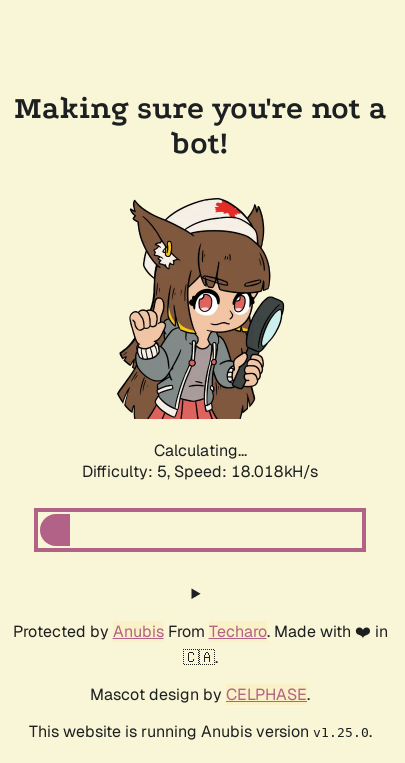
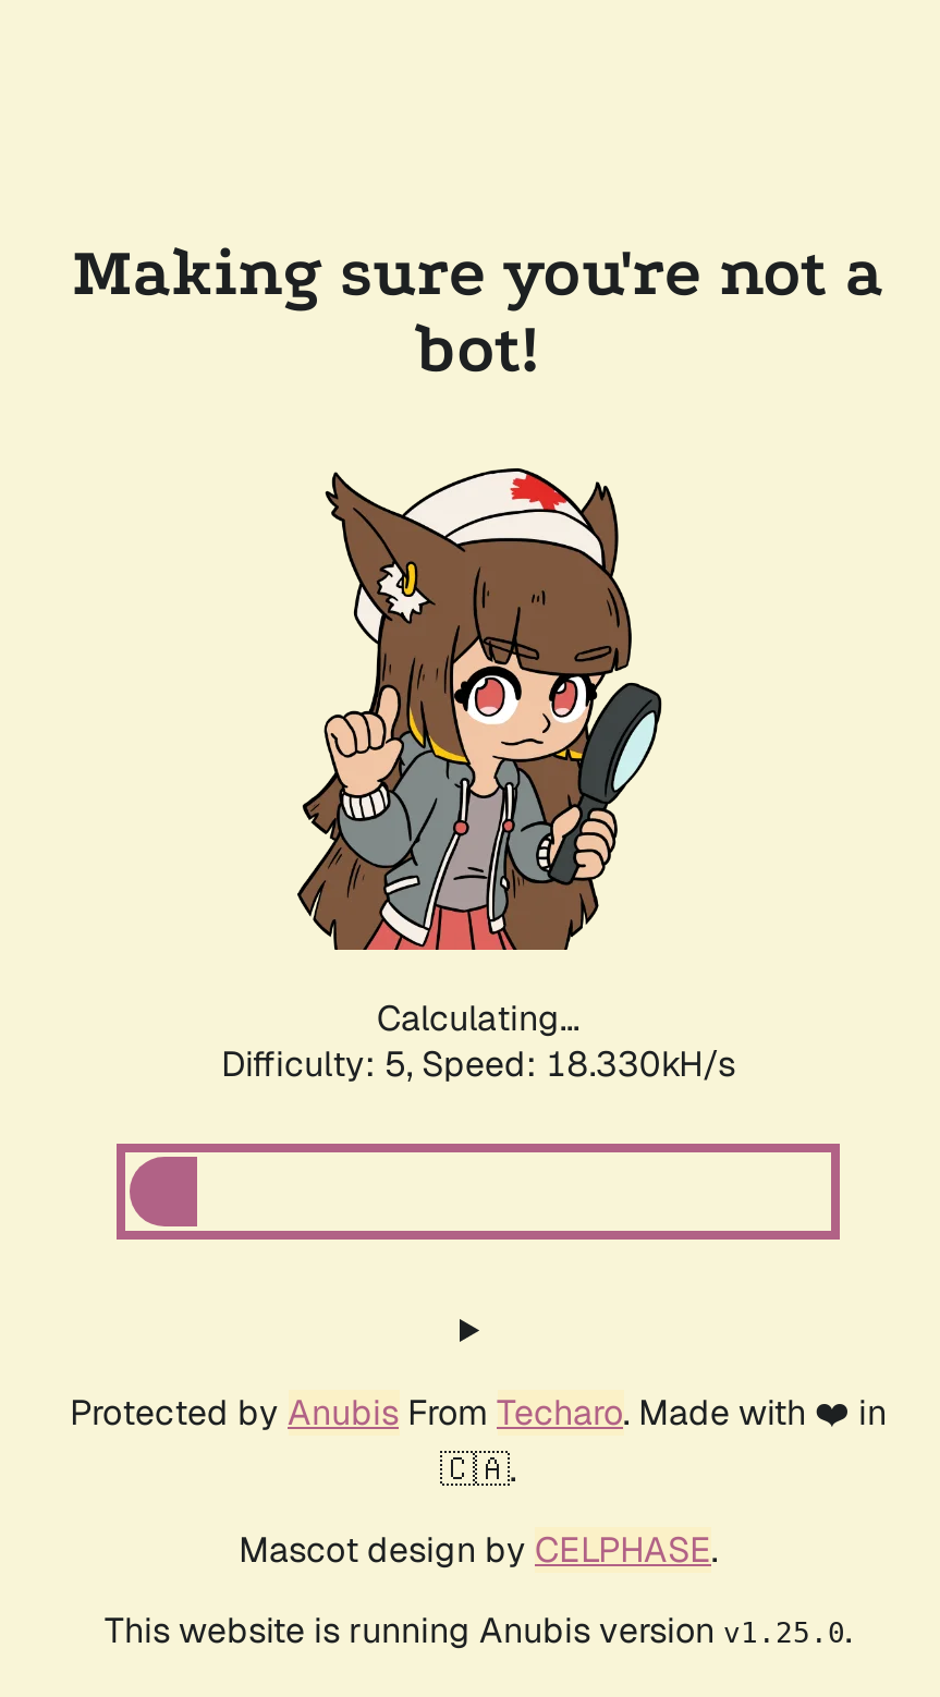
- Difficulty: 5, Speed: 18.018kH/s
+ Difficulty: 5, Speed: 18.330kH/s
